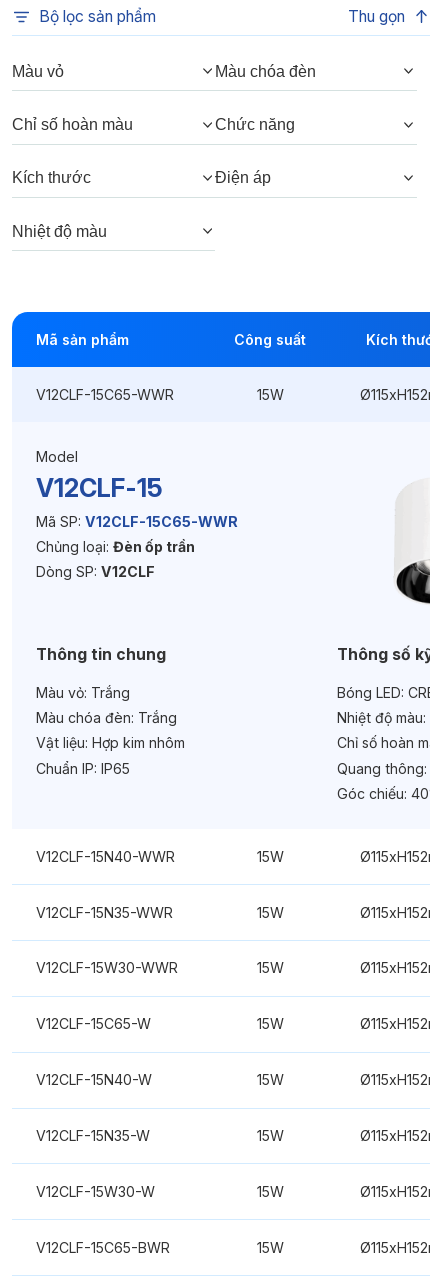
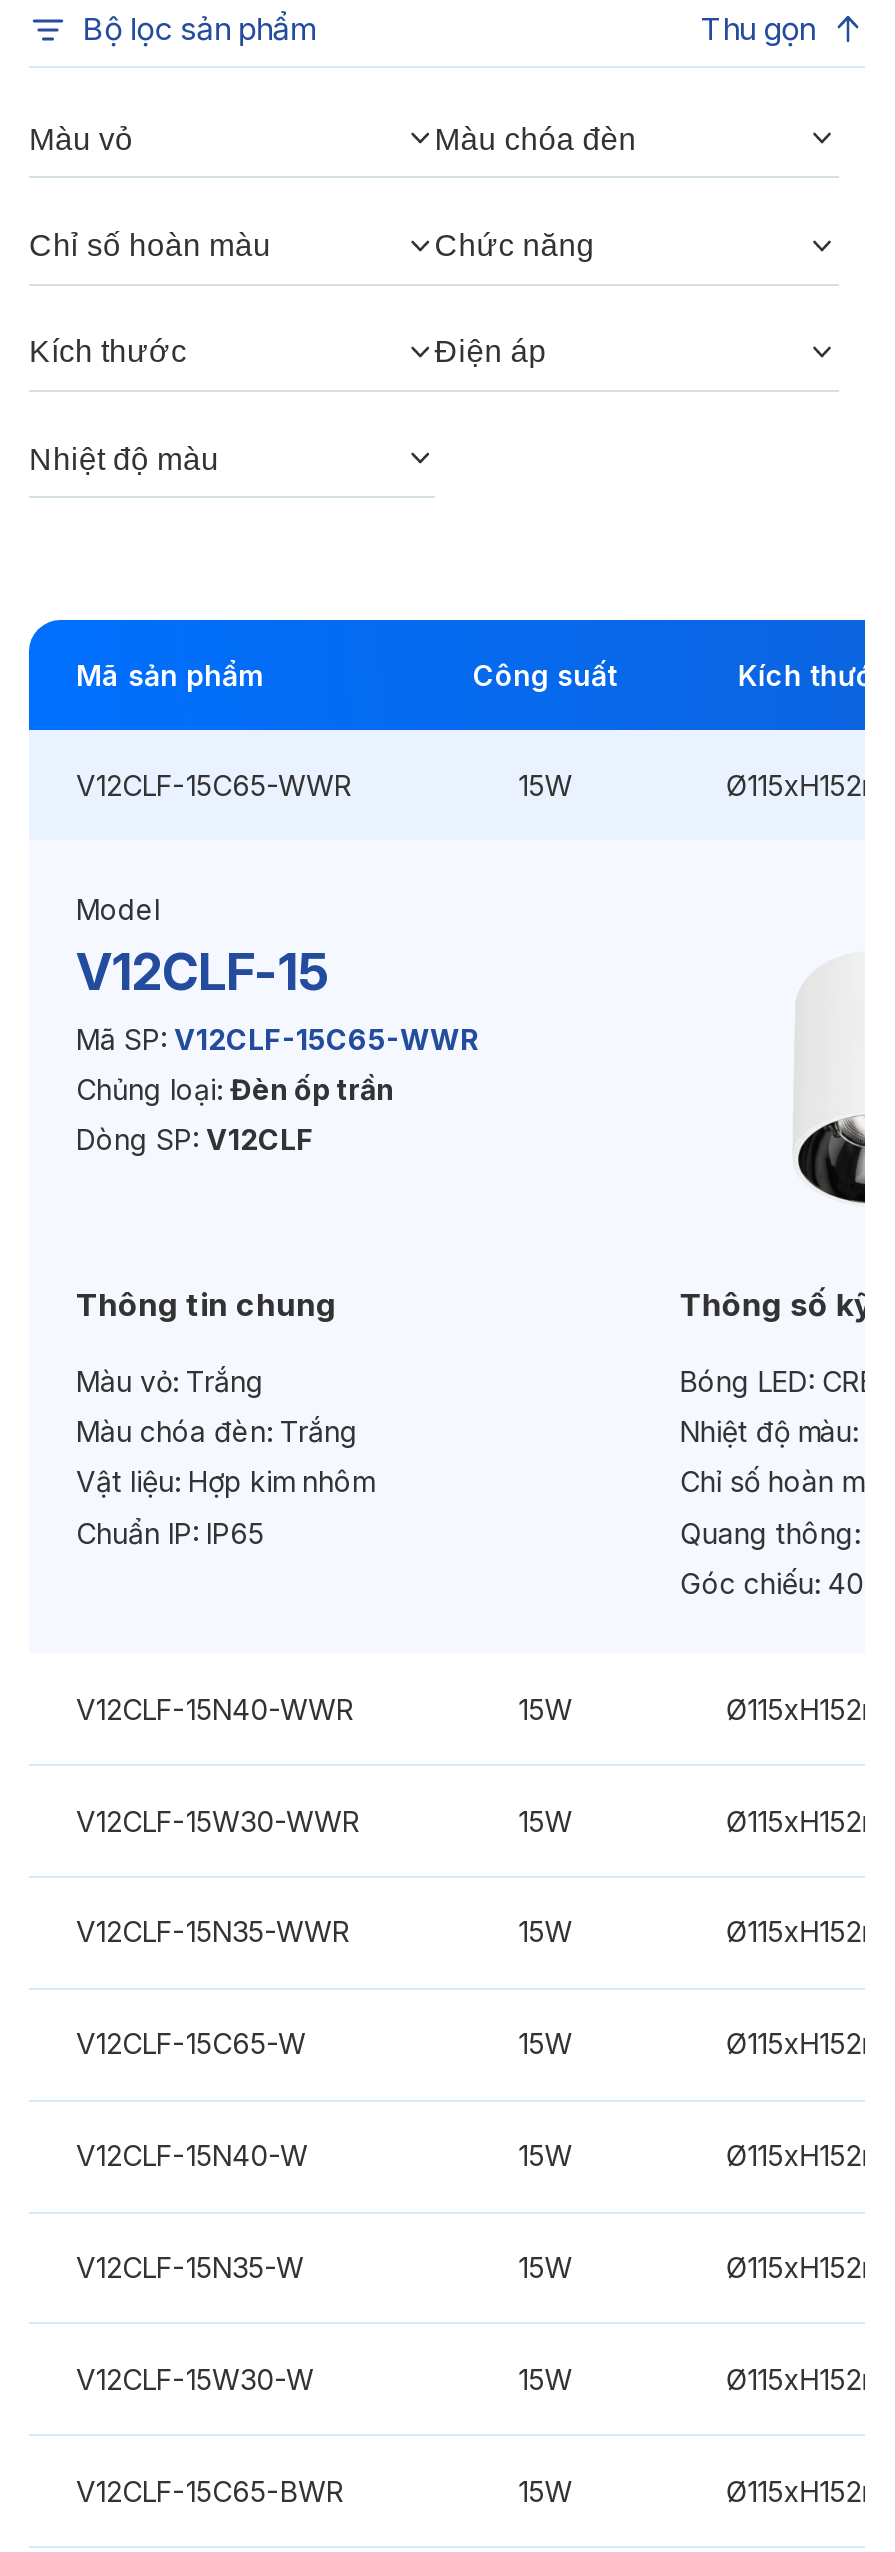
- V12CLF-15N35-WWR
+ V12CLF-15W30-WWR

- V12CLF-15W30-WWR
+ V12CLF-15N35-WWR
